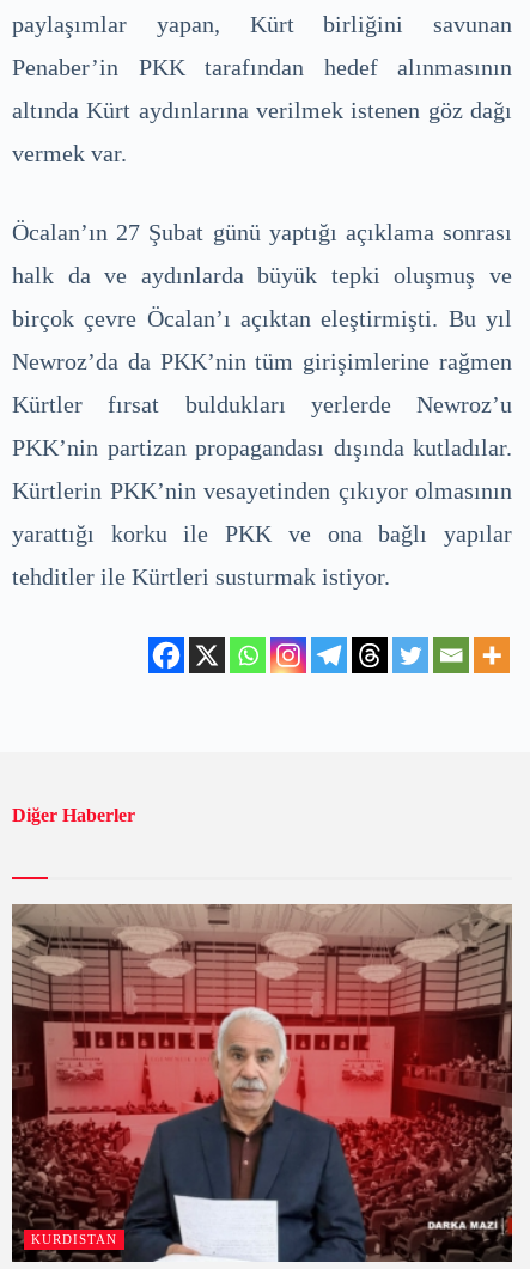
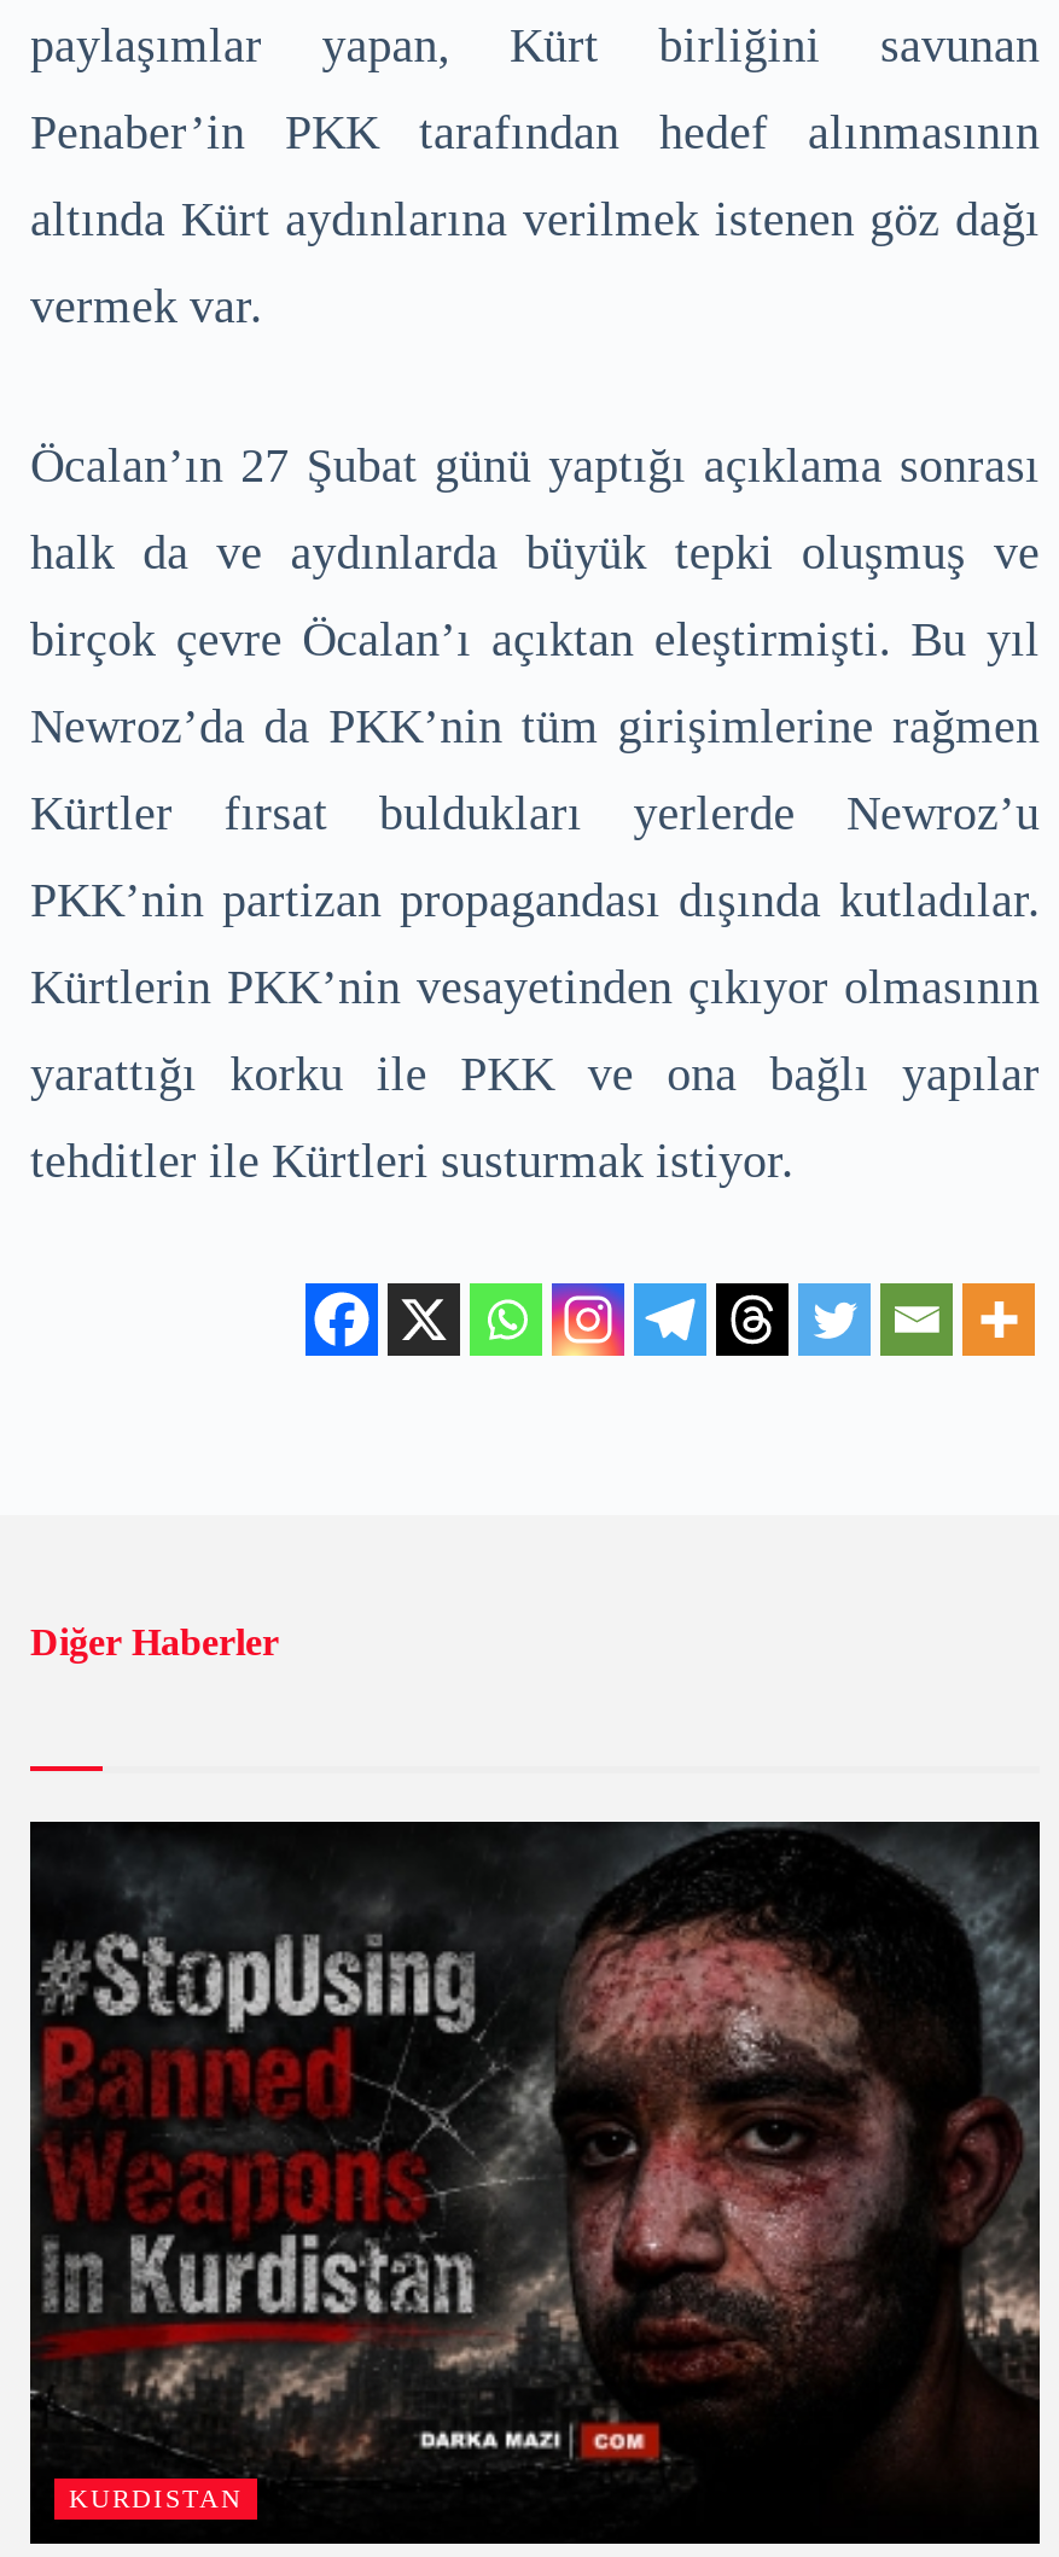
- [image]
+ [image]
